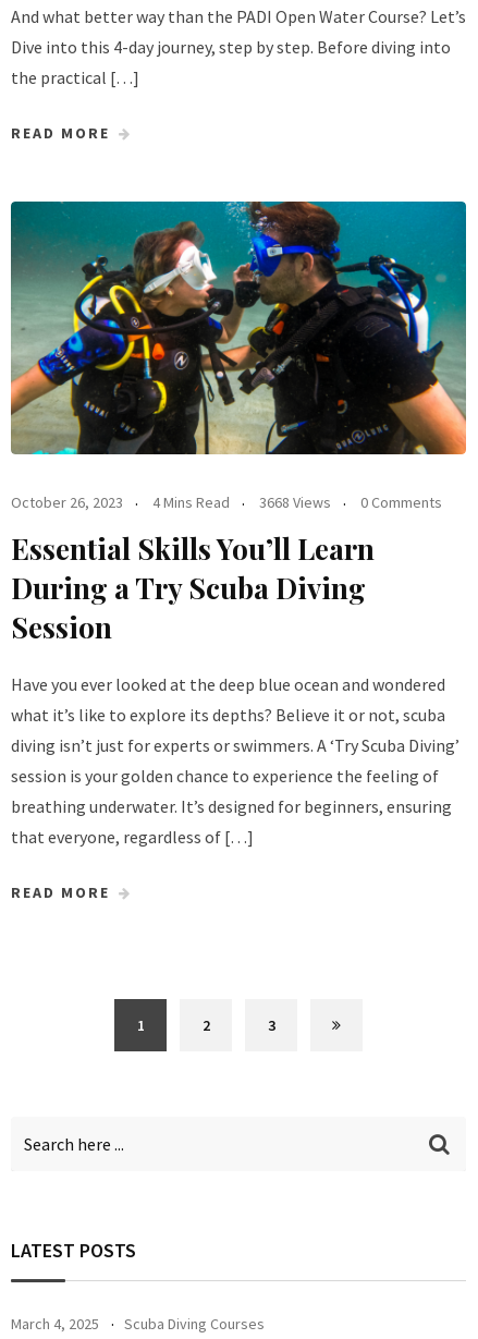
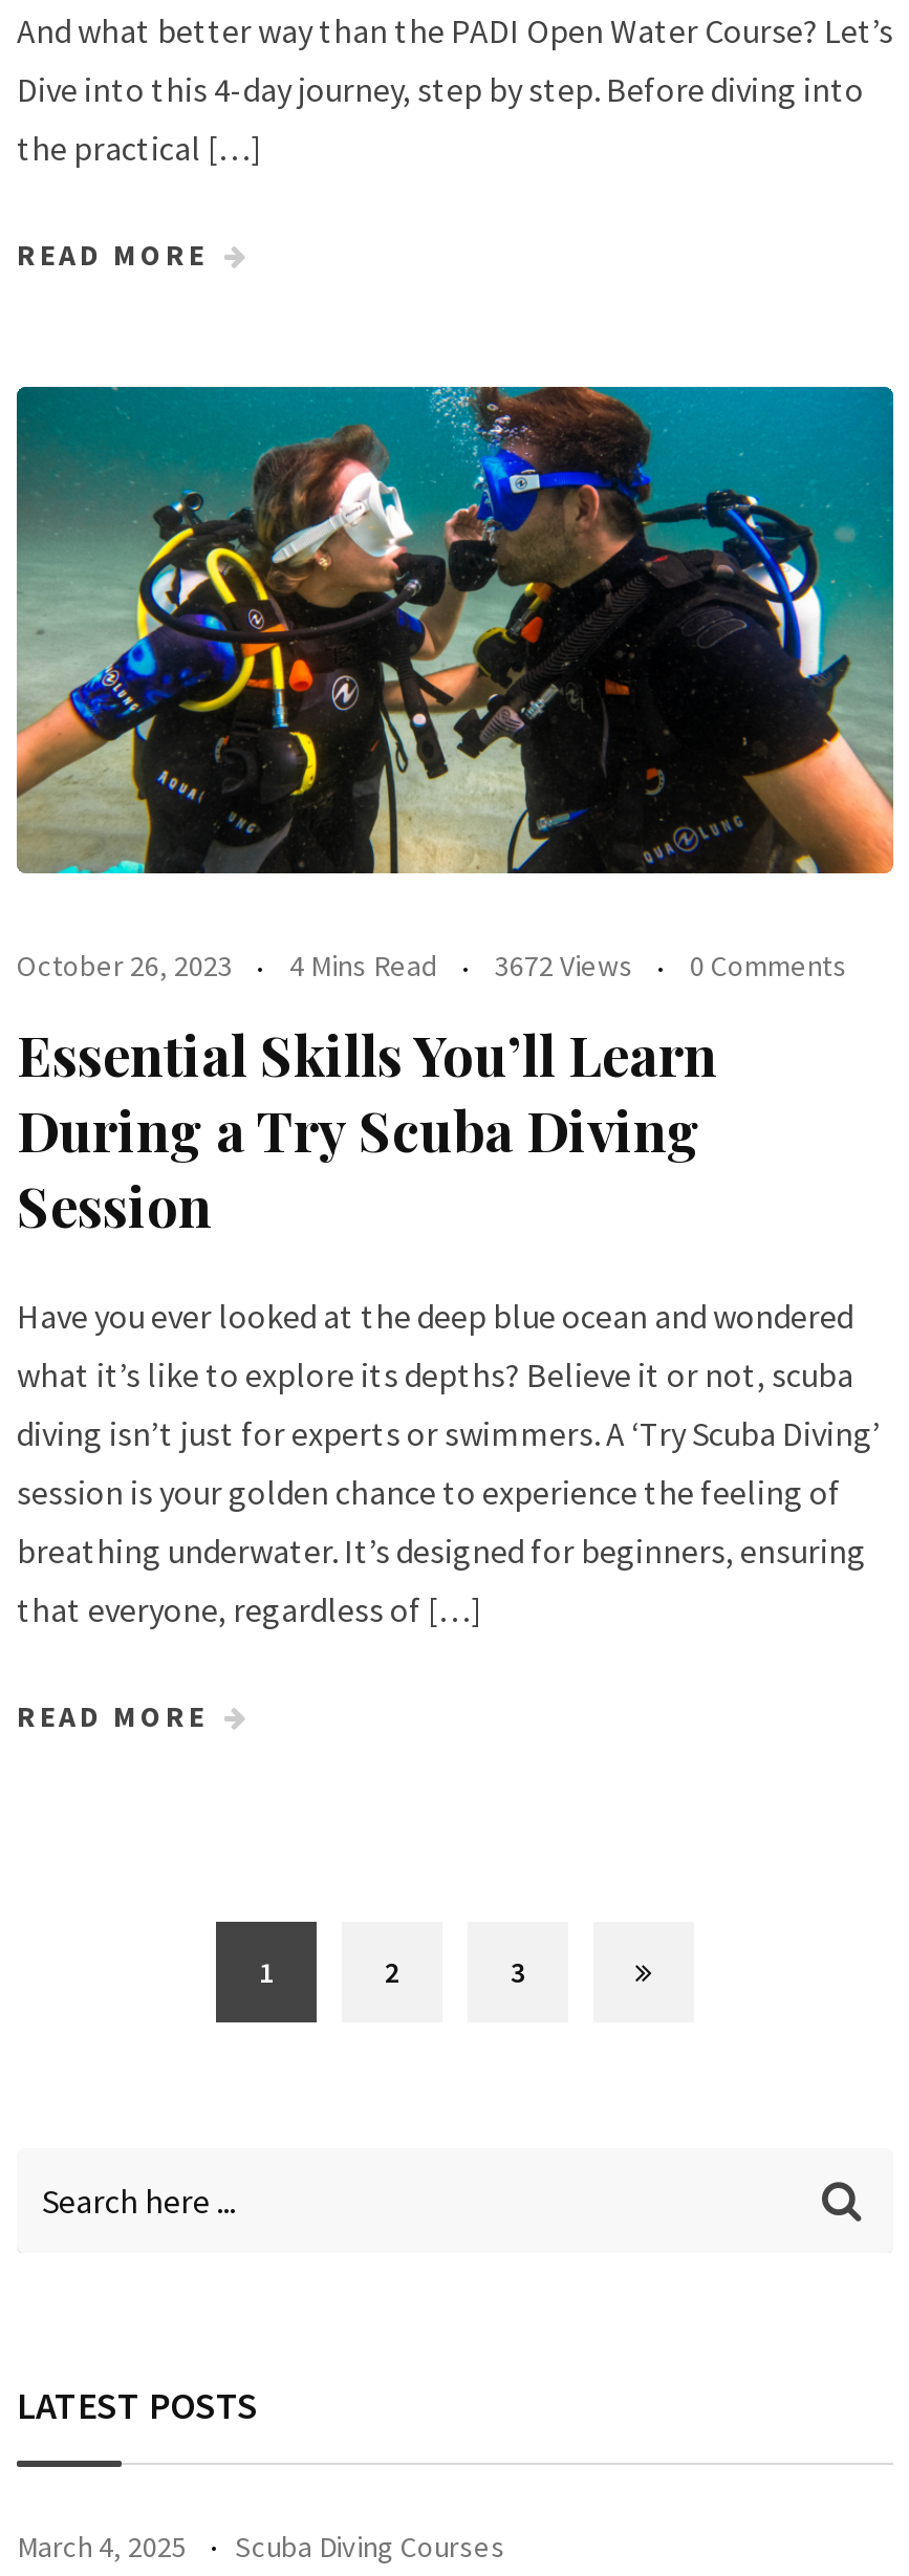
- October 26, 2023 4 Mins Read 3668 Views 0 Comments
+ October 26, 2023 4 Mins Read 3672 Views 0 Comments
